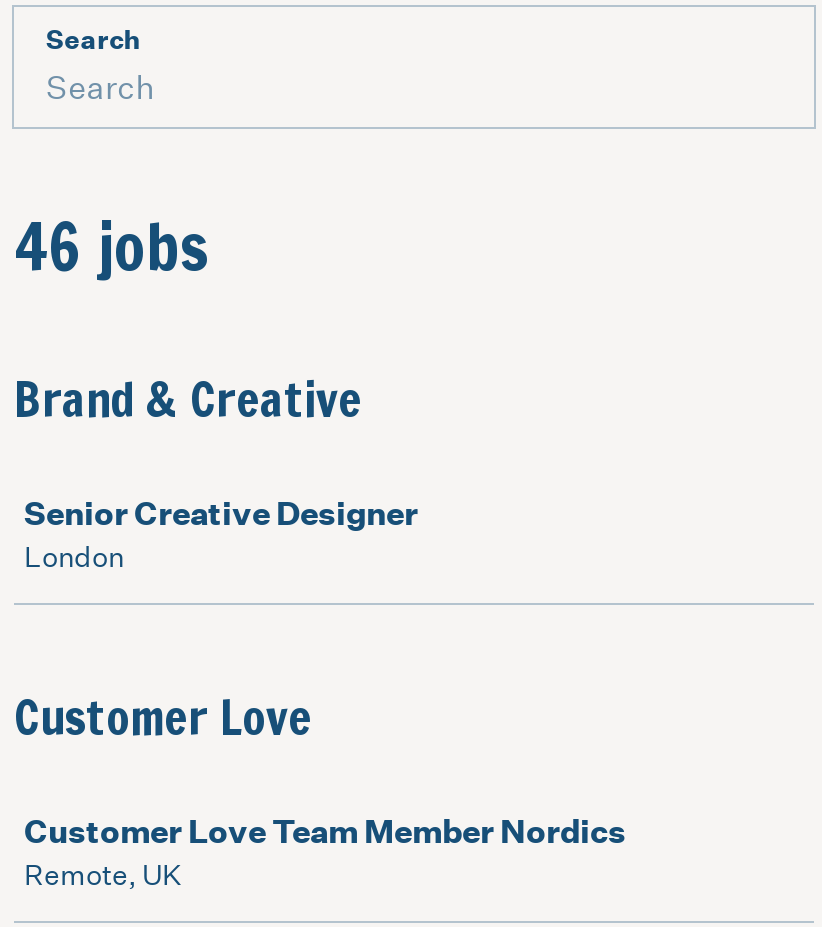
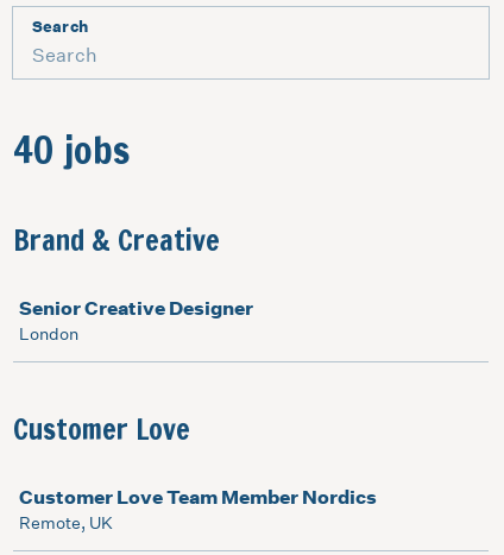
- 46 jobs
+ 40 jobs
